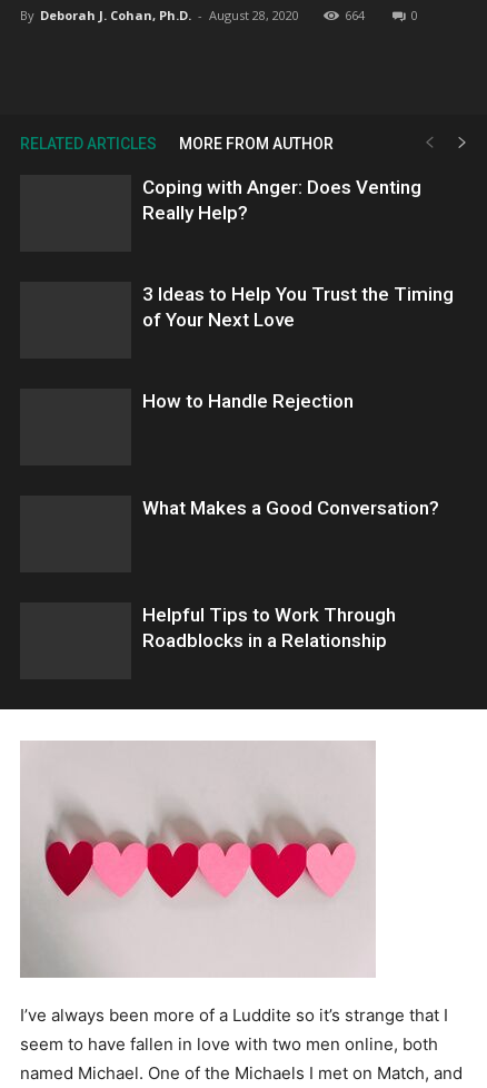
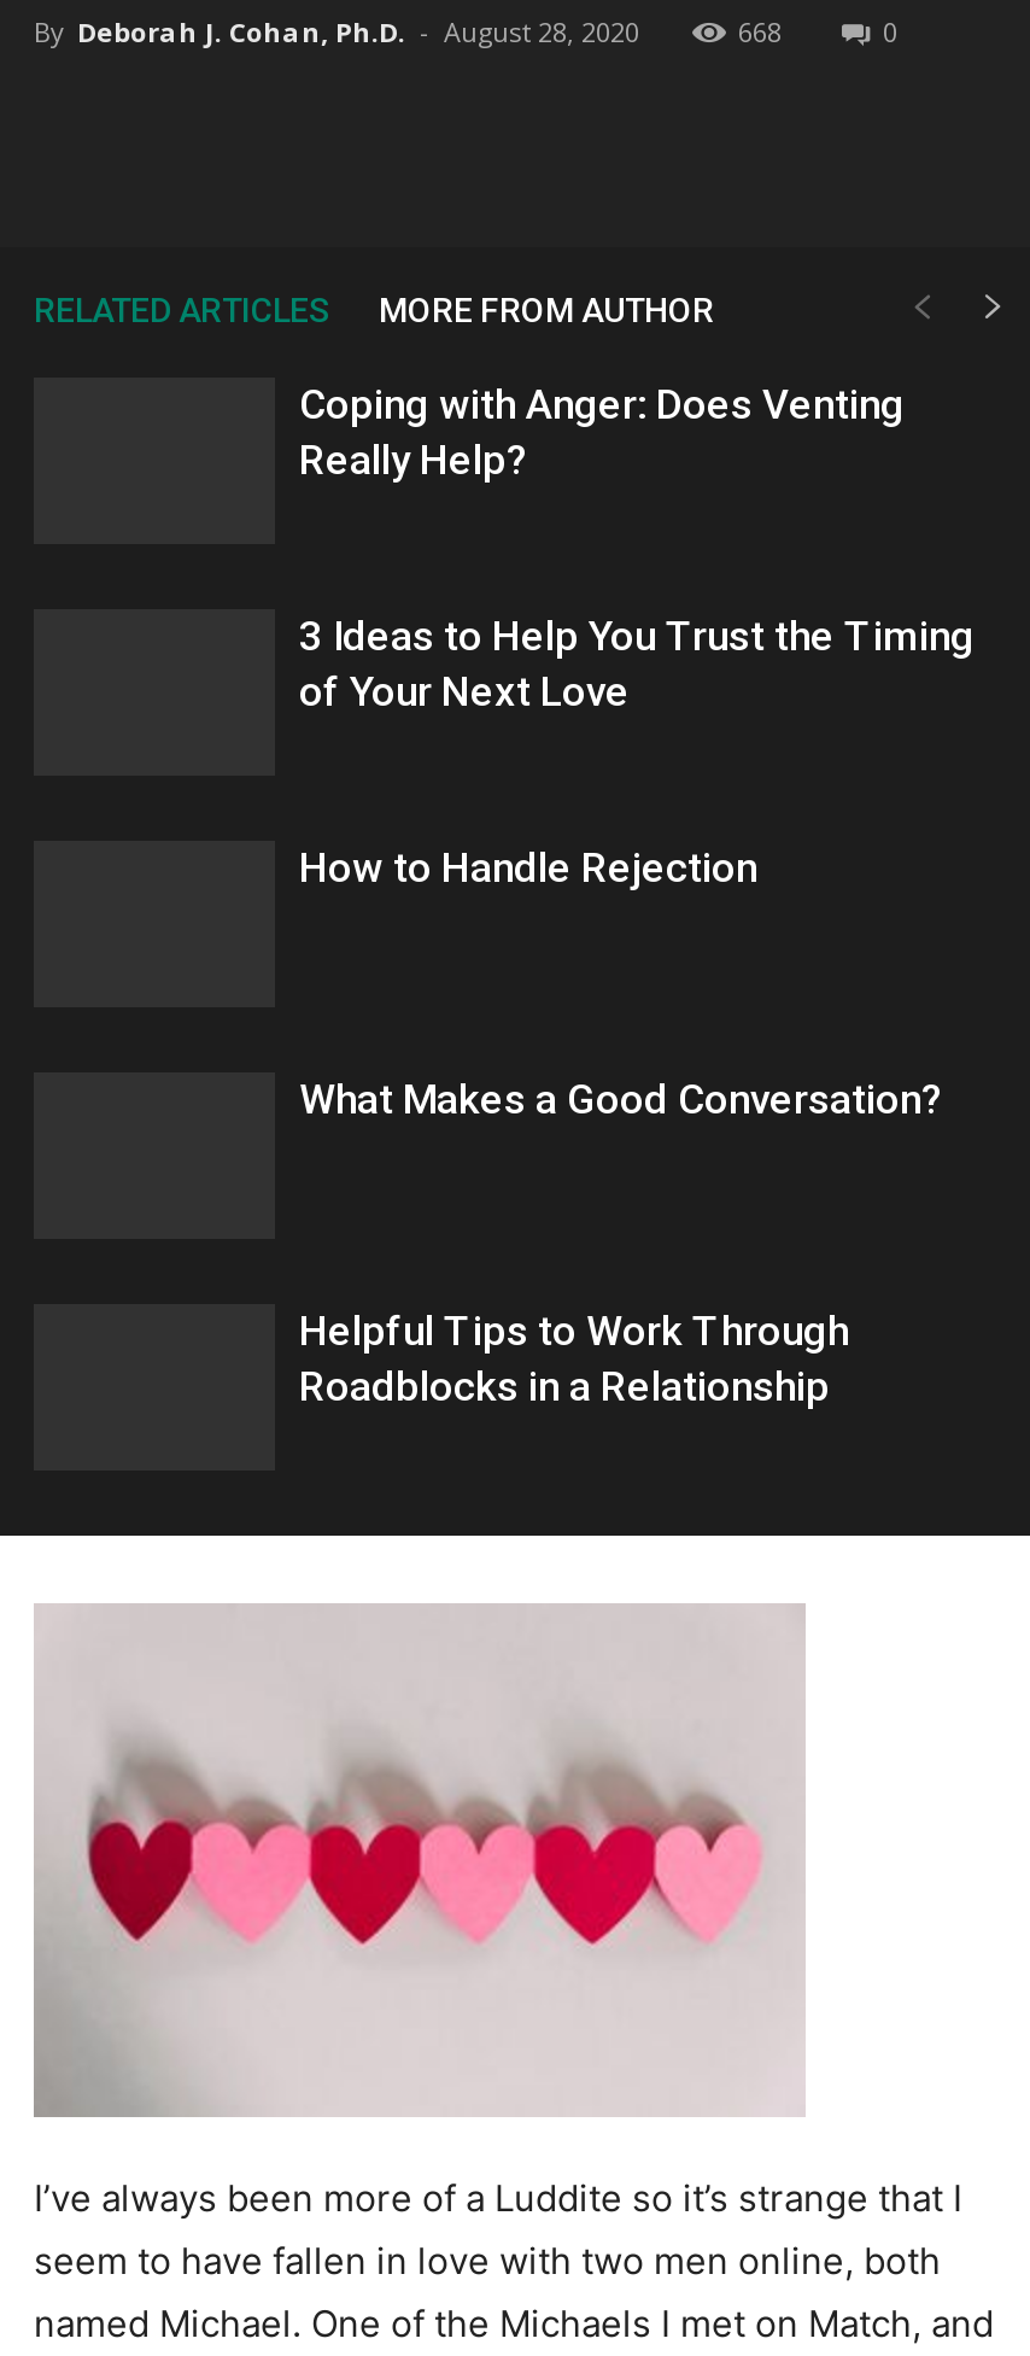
- 664
+ 668
